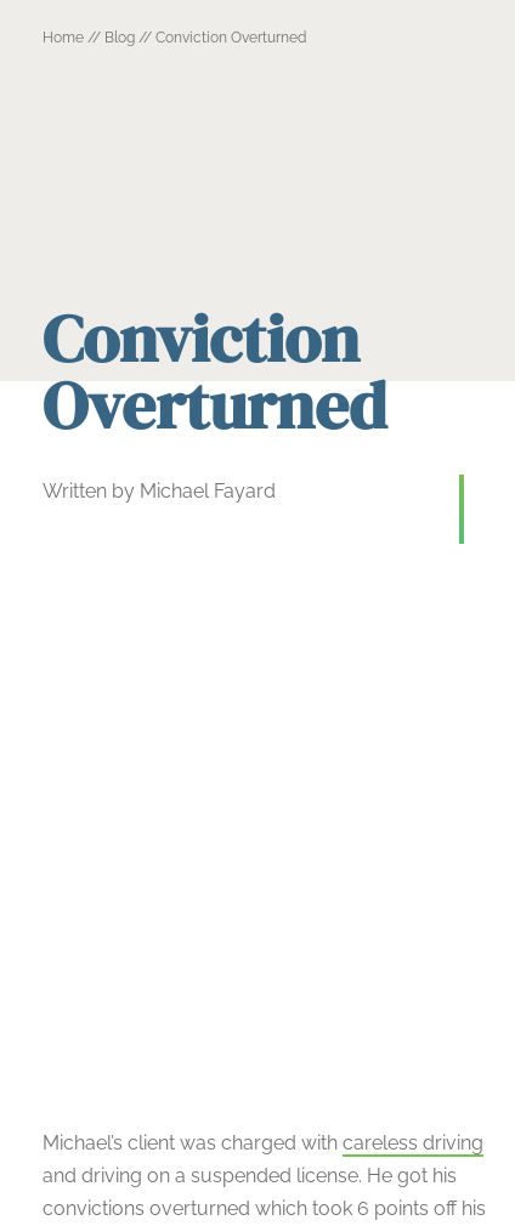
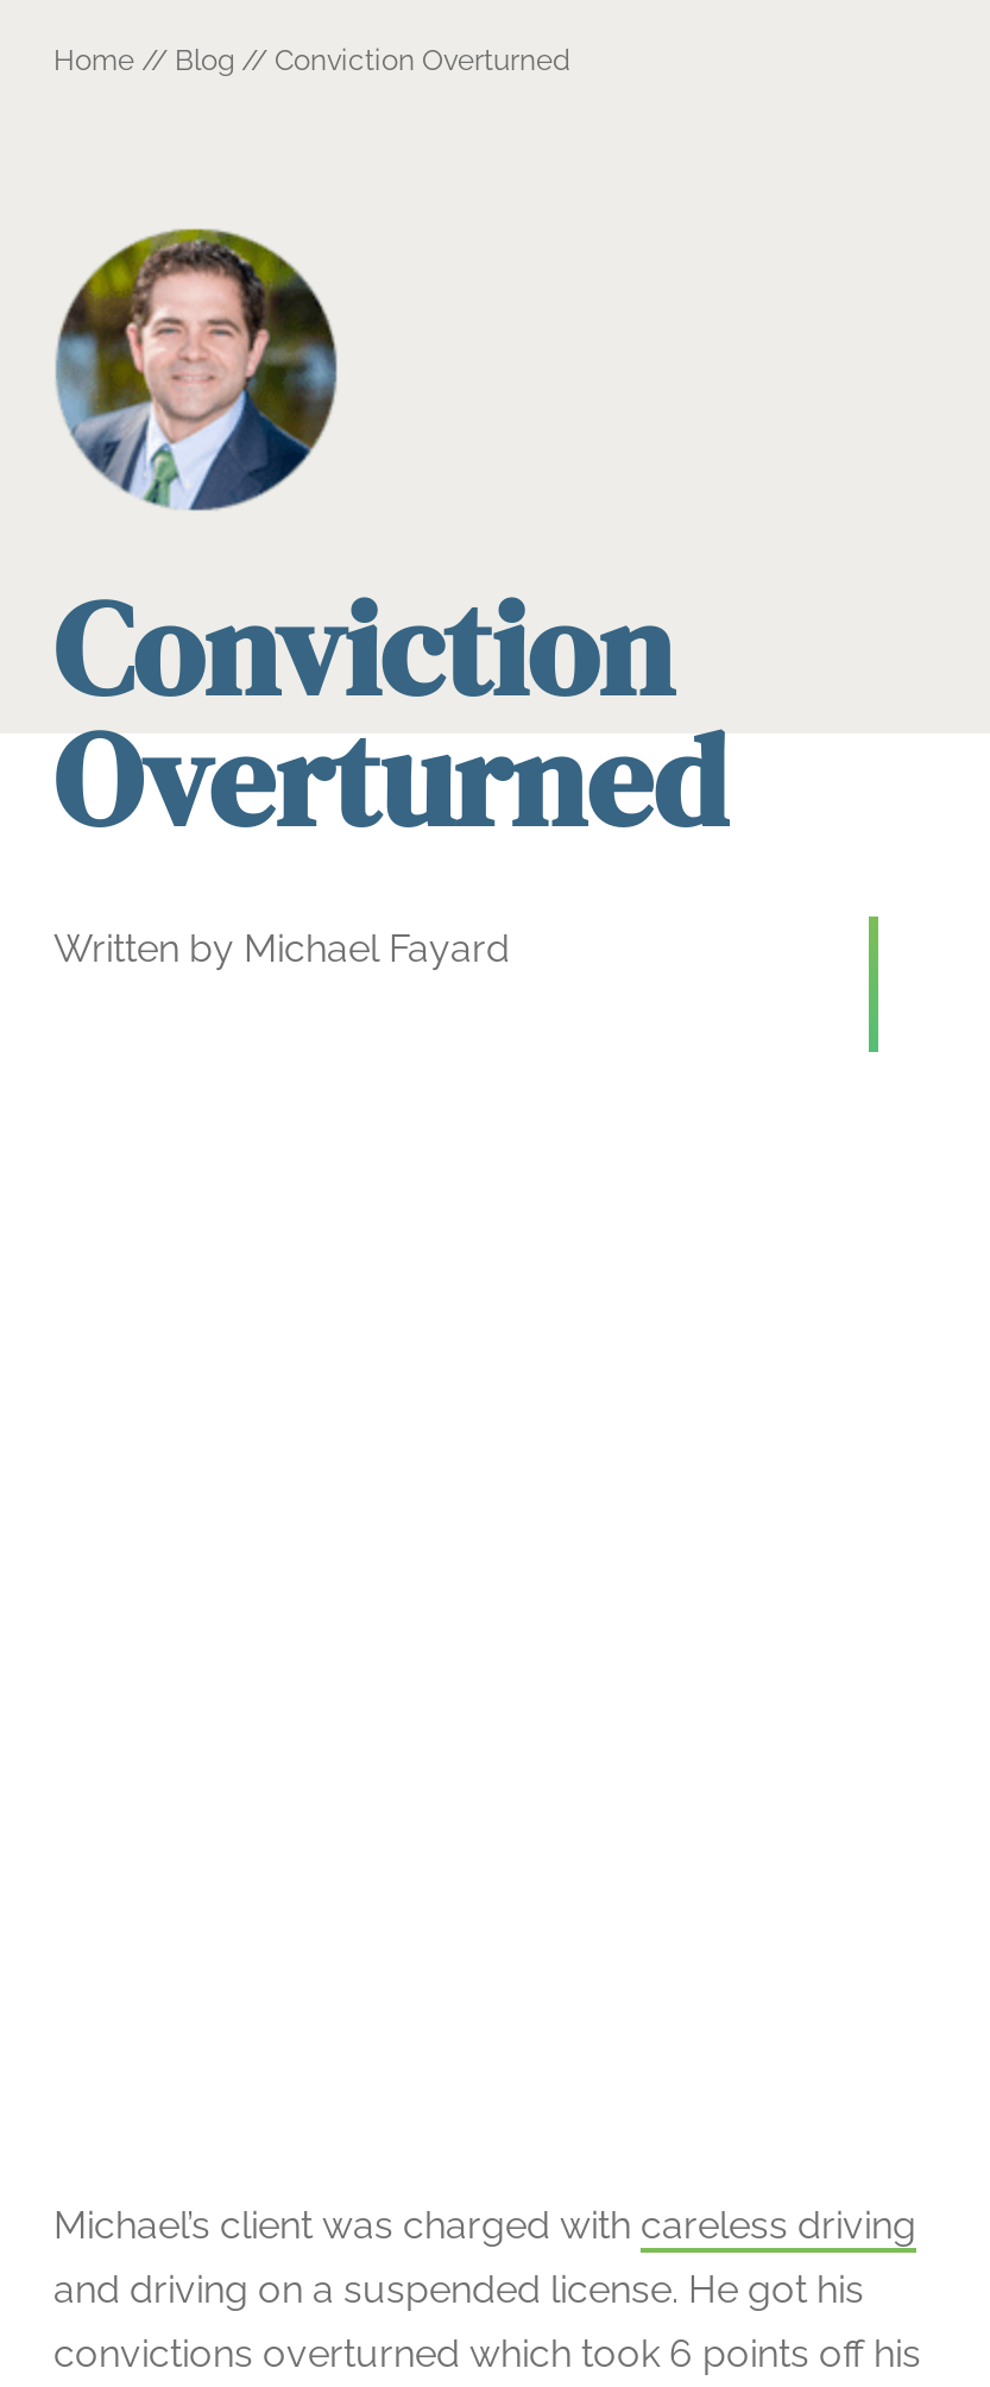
+ [image]
